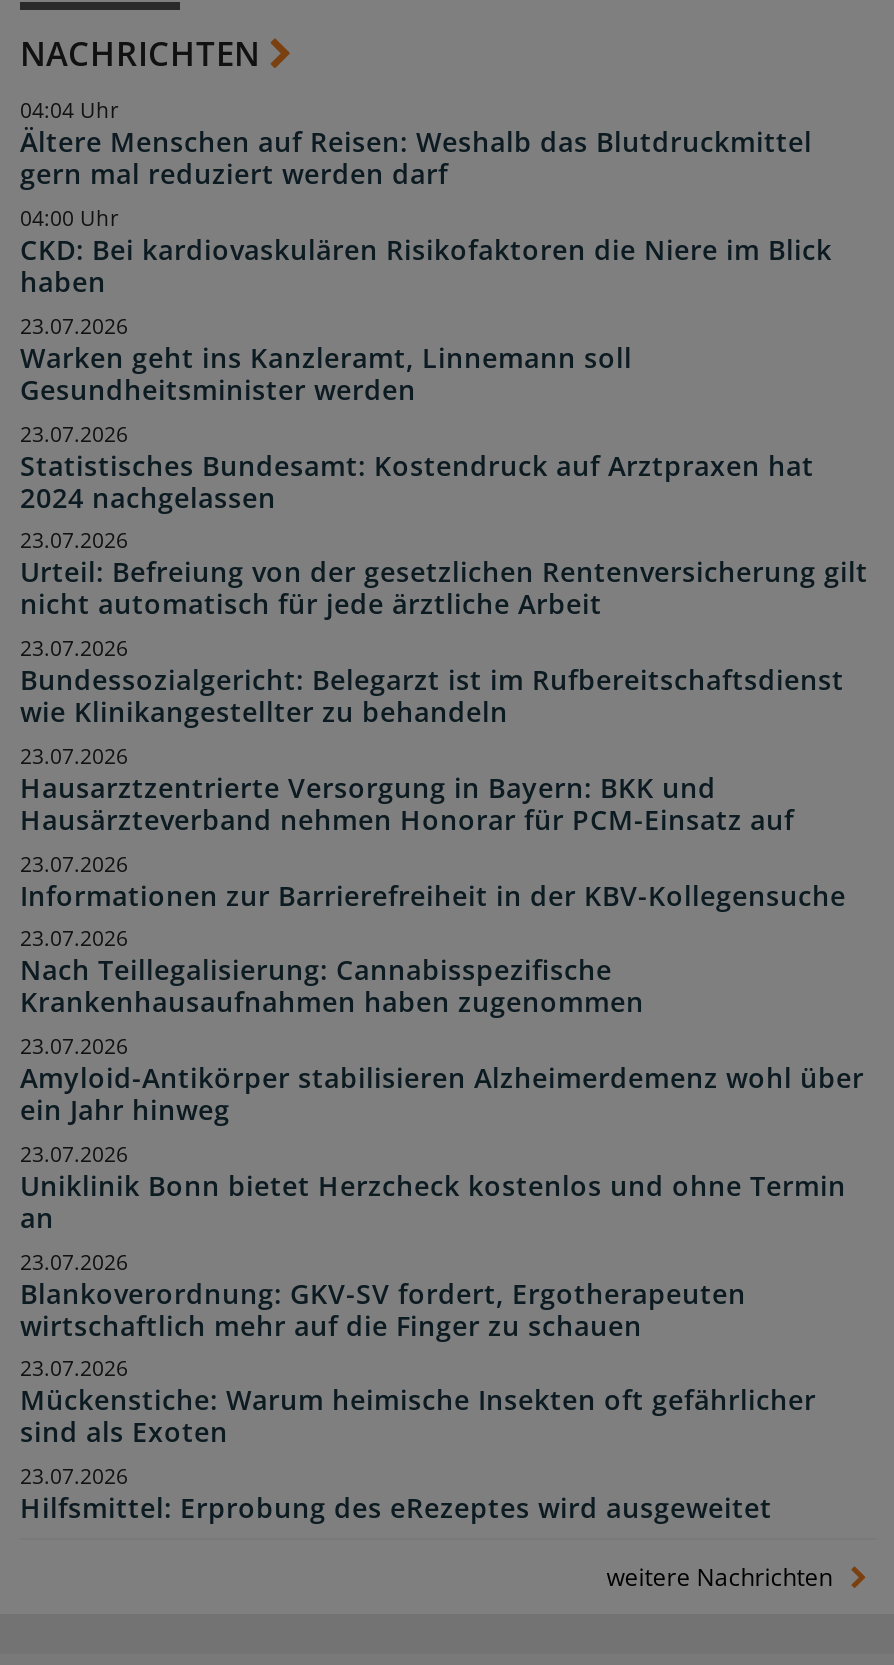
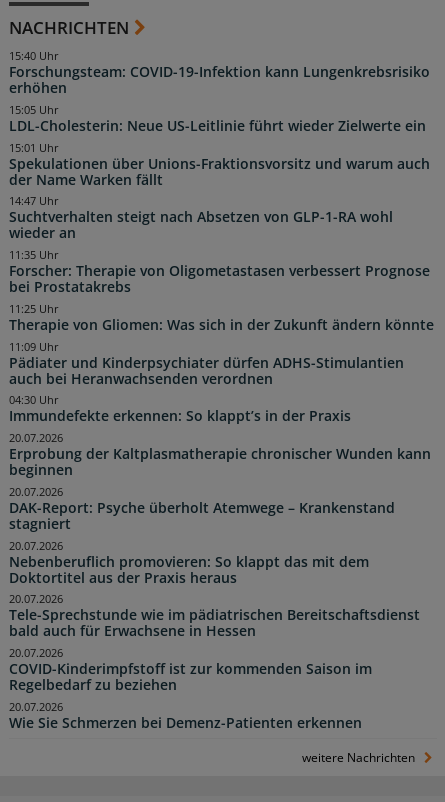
- 04:04 Uhr
+ 15:40 Uhr

- Ältere Menschen auf Reisen: Weshalb das Blutdruckmittel
- gern mal reduziert werden darf
+ Forschungsteam: COVID-19-Infektion kann Lungenkrebsrisiko
+ erhöhen

- 04:00 Uhr
+ 15:05 Uhr

- CKD: Bei kardiovaskulären Risikofaktoren die Niere im Blick
- haben
+ LDL-Cholesterin: Neue US-Leitlinie führt wieder Zielwerte ein

- 23.07.2026
+ 15:01 Uhr

- Warken geht ins Kanzleramt, Linnemann soll
- Gesundheitsminister werden
+ Spekulationen über Unions-Fraktionsvorsitz und warum auch
+ der Name Warken fällt

- 23.07.2026
+ 14:47 Uhr

- Statistisches Bundesamt: Kostendruck auf Arztpraxen hat
- 2024 nachgelassen
+ Suchtverhalten steigt nach Absetzen von GLP-1-RA wohl
+ wieder an

- 23.07.2026
+ 11:35 Uhr

- Urteil: Befreiung von der gesetzlichen Rentenversicherung gilt
- nicht automatisch für jede ärztliche Arbeit
+ Forscher: Therapie von Oligometastasen verbessert Prognose
+ bei Prostatakrebs

- 23.07.2026
+ 11:25 Uhr

- Bundessozialgericht: Belegarzt ist im Rufbereitschaftsdienst
- wie Klinikangestellter zu behandeln
+ Therapie von Gliomen: Was sich in der Zukunft ändern könnte

- 23.07.2026
+ 11:09 Uhr

- Hausarztzentrierte Versorgung in Bayern: BKK und
- Hausärzteverband nehmen Honorar für PCM-Einsatz auf
+ Pädiater und Kinderpsychiater dürfen ADHS-Stimulantien
+ auch bei Heranwachsenden verordnen

- 23.07.2026
+ 04:30 Uhr

- Informationen zur Barrierefreiheit in der KBV-Kollegensuche
+ Immundefekte erkennen: So klappt’s in der Praxis

- 23.07.2026
+ 20.07.2026

- Nach Teillegalisierung: Cannabisspezifische
- Krankenhausaufnahmen haben zugenommen
+ Erprobung der Kaltplasmatherapie chronischer Wunden kann
+ beginnen

- 23.07.2026
+ 20.07.2026

- Amyloid-Antikörper stabilisieren Alzheimerdemenz wohl über
- ein Jahr hinweg
+ DAK-Report: Psyche überholt Atemwege – Krankenstand
+ stagniert

- 23.07.2026
+ 20.07.2026

- Uniklinik Bonn bietet Herzcheck kostenlos und ohne Termin
- an
+ Nebenberuflich promovieren: So klappt das mit dem
+ Doktortitel aus der Praxis heraus

- 23.07.2026
+ 20.07.2026

- Blankoverordnung: GKV-SV fordert, Ergotherapeuten
- wirtschaftlich mehr auf die Finger zu schauen
+ Tele-Sprechstunde wie im pädiatrischen Bereitschaftsdienst
+ bald auch für Erwachsene in Hessen

- 23.07.2026
+ 20.07.2026

- Mückenstiche: Warum heimische Insekten oft gefährlicher
- sind als Exoten
+ COVID-Kinderimpfstoff ist zur kommenden Saison im
+ Regelbedarf zu beziehen

- 23.07.2026
+ 20.07.2026

- Hilfsmittel: Erprobung des eRezeptes wird ausgeweitet
+ Wie Sie Schmerzen bei Demenz-Patienten erkennen
